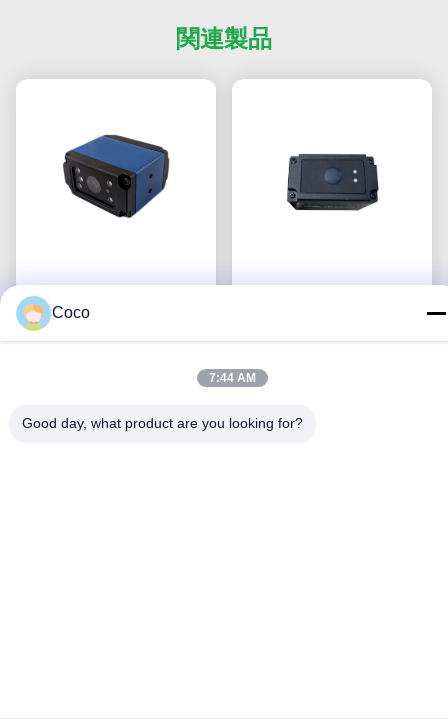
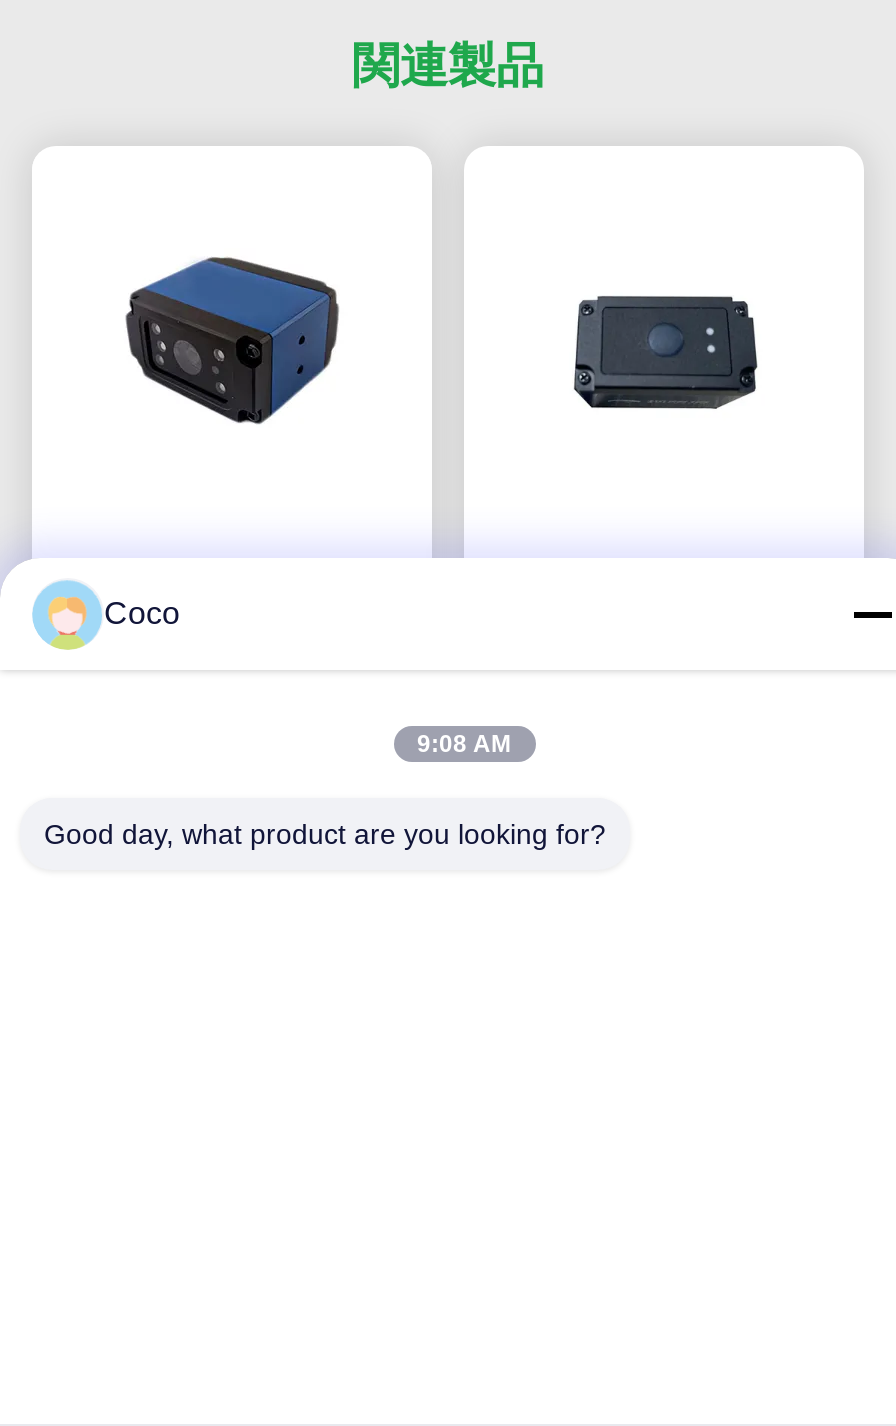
- 7:44 AM
+ 9:08 AM
